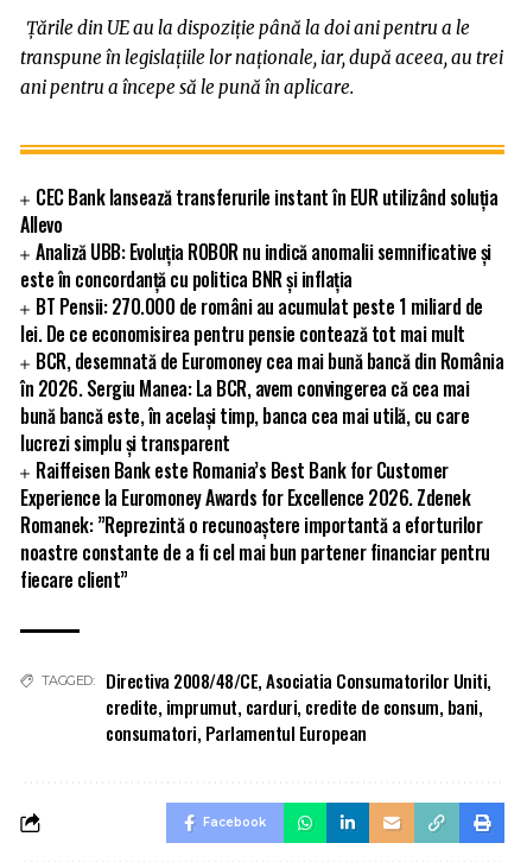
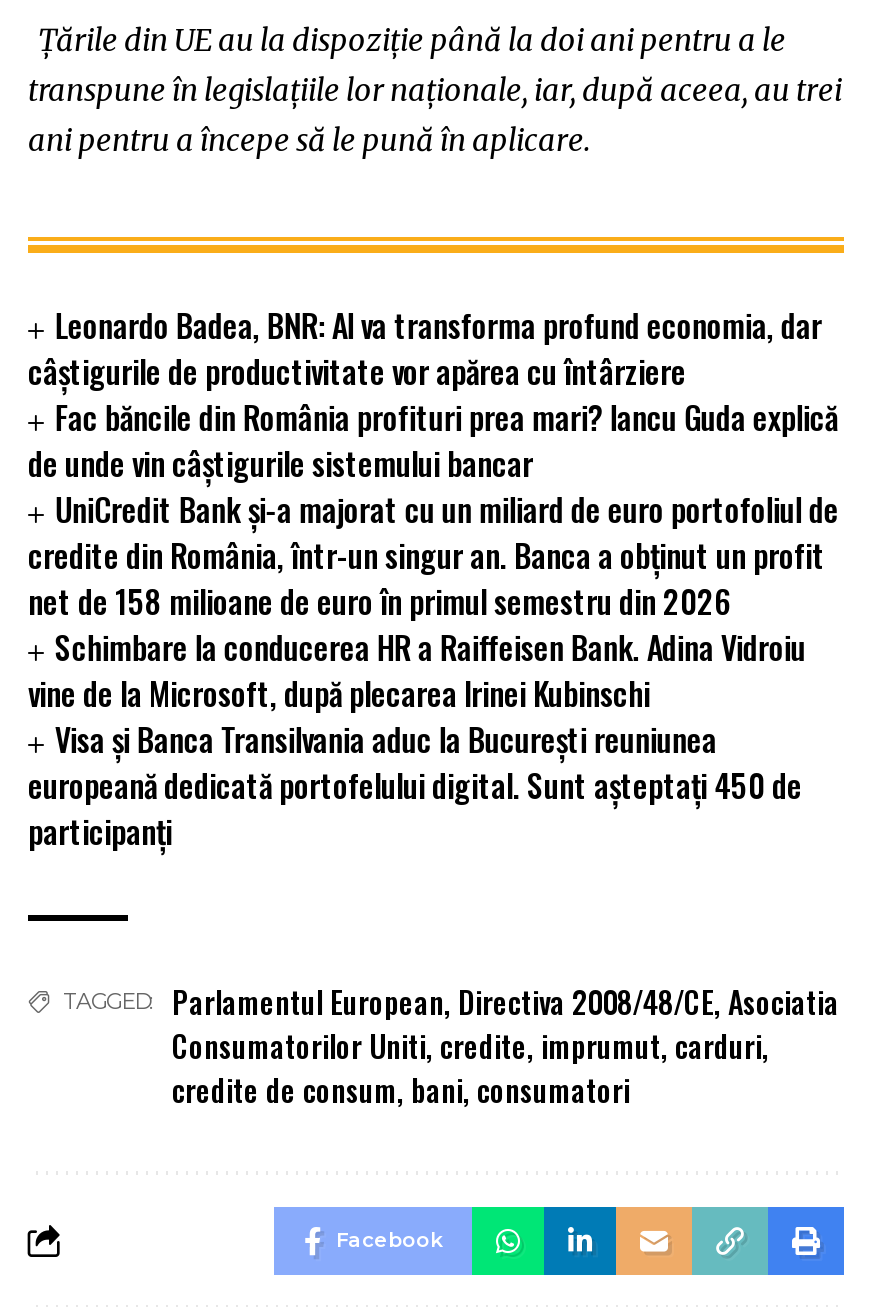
- CEC Bank lansează transferurile instant în EUR utilizând soluția
- Allevo
- Analiză UBB: Evoluția ROBOR nu indică anomalii semnificative și
- este în concordanță cu politica BNR și inflația
- BT Pensii: 270.000 de români au acumulat peste 1 miliard de
- lei. De ce economisirea pentru pensie contează tot mai mult
- BCR, desemnată de Euromoney cea mai bună bancă din România
- în 2026. Sergiu Manea: La BCR, avem convingerea că cea mai
- bună bancă este, în același timp, banca cea mai utilă, cu care
- lucrezi simplu și transparent
- Raiffeisen Bank este Romania’s Best Bank for Customer
- Experience la Euromoney Awards for Excellence 2026. Zdenek
- Romanek: ”Reprezintă o recunoaștere importantă a eforturilor
- noastre constante de a fi cel mai bun partener financiar pentru
- fiecare client”
+ Leonardo Badea, BNR: AI va transforma profund economia, dar
+ câștigurile de productivitate vor apărea cu întârziere
+ Fac băncile din România profituri prea mari? Iancu Guda explică
+ de unde vin câștigurile sistemului bancar
+ UniCredit Bank și-a majorat cu un miliard de euro portofoliul de
+ credite din România, într-un singur an. Banca a obținut un profit
+ net de 158 milioane de euro în primul semestru din 2026
+ Schimbare la conducerea HR a Raiffeisen Bank. Adina Vidroiu
+ vine de la Microsoft, după plecarea Irinei Kubinschi
+ Visa și Banca Transilvania aduc la București reuniunea
+ europeană dedicată portofelului digital. Sunt așteptați 450 de
+ participanți

- Directiva 2008/48/CE, Asociatia Consumatorilor Uniti,
- credite, imprumut, carduri, credite de consum, bani,
- consumatori, Parlamentul European
+ Parlamentul European, Directiva 2008/48/CE, Asociatia
+ Consumatorilor Uniti, credite, imprumut, carduri,
+ credite de consum, bani, consumatori
